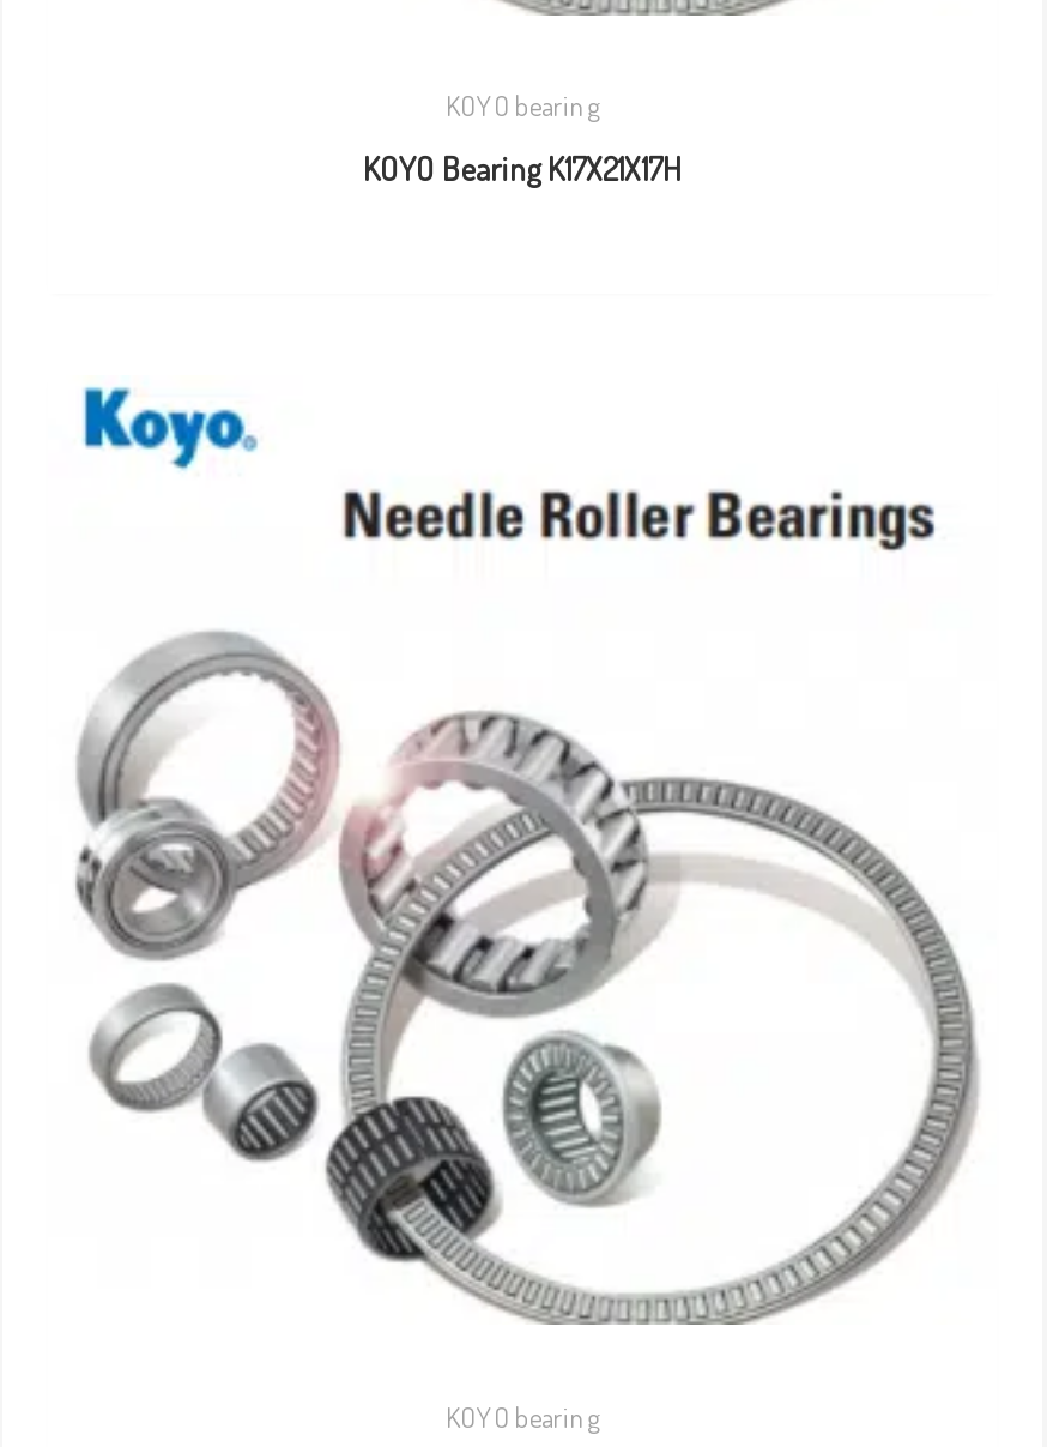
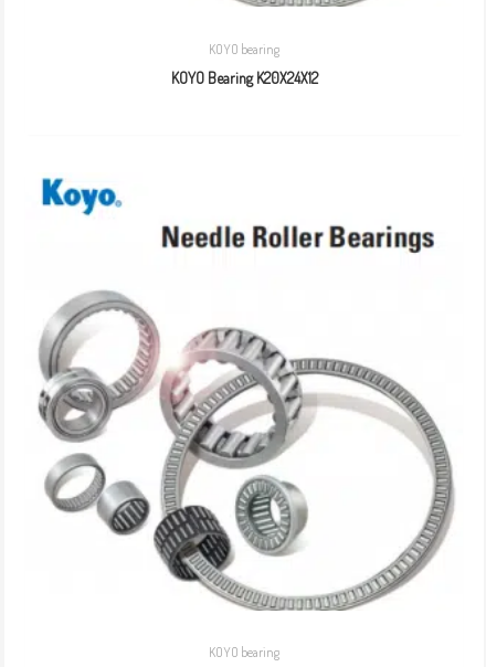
- KOYO Bearing K17X21X17H
+ KOYO Bearing K20X24X12
